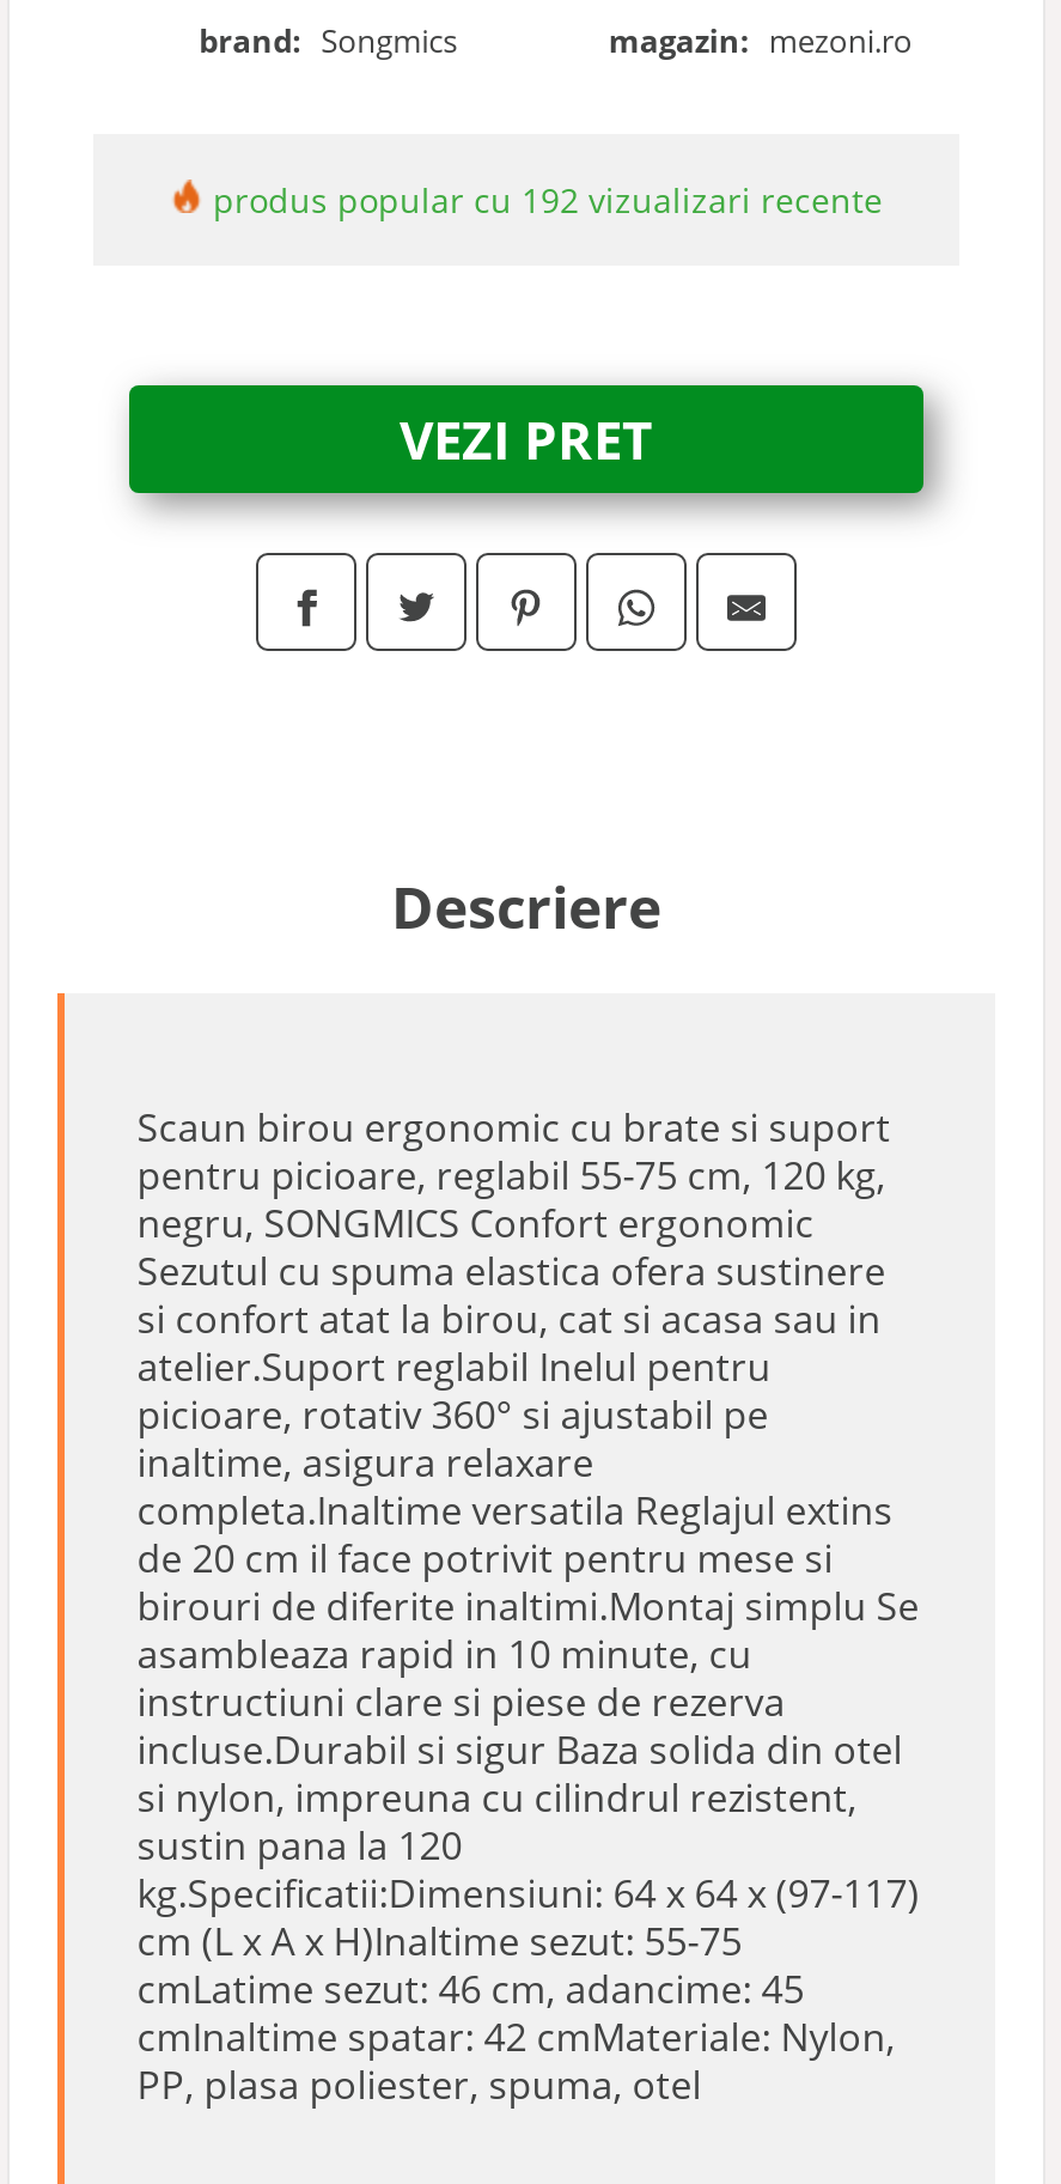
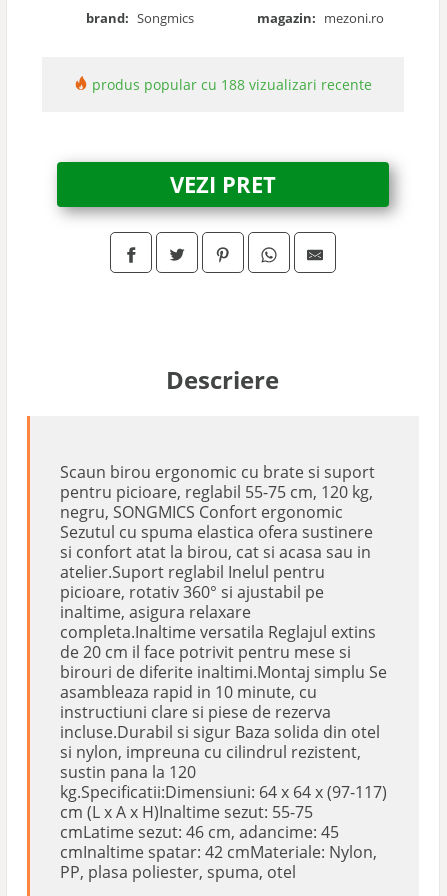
- produs popular cu 192 vizualizari recente
+ produs popular cu 188 vizualizari recente
